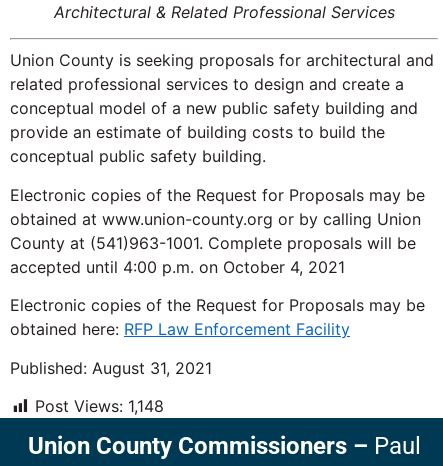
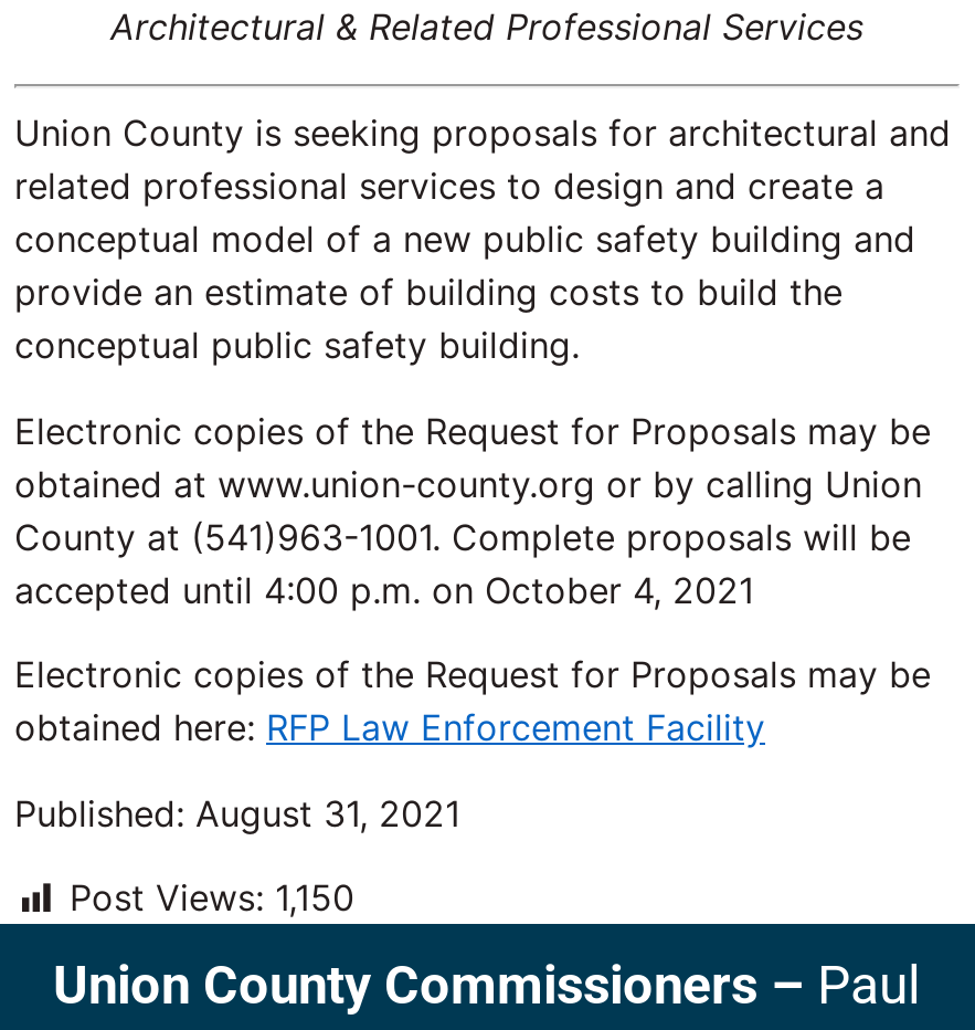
- Post Views: 1,148
+ Post Views: 1,150
